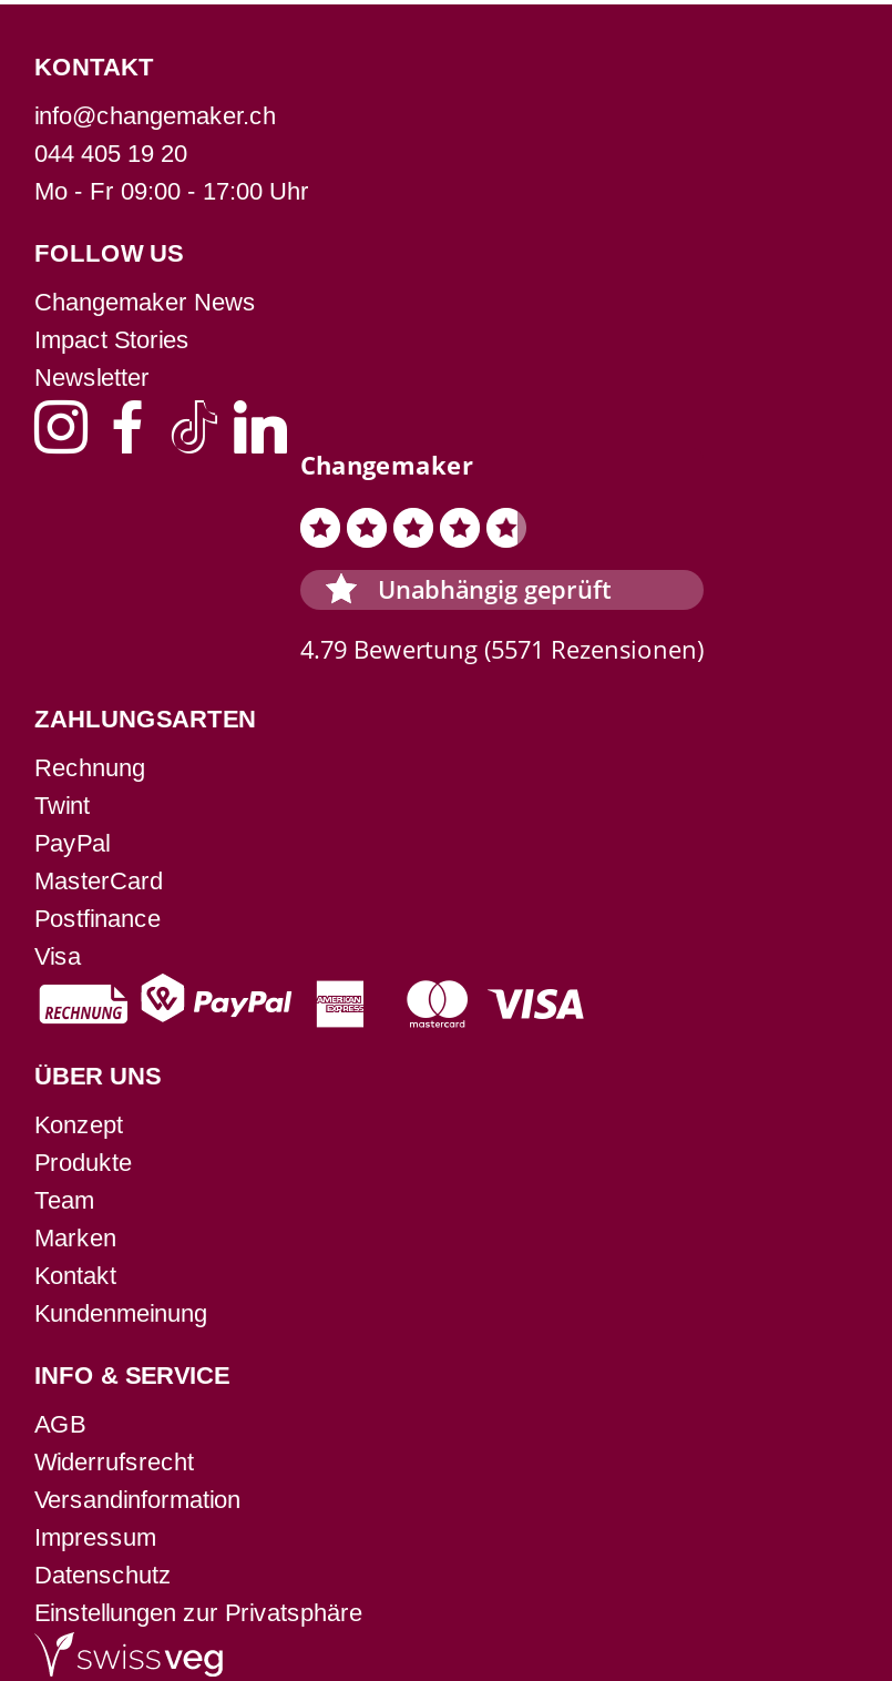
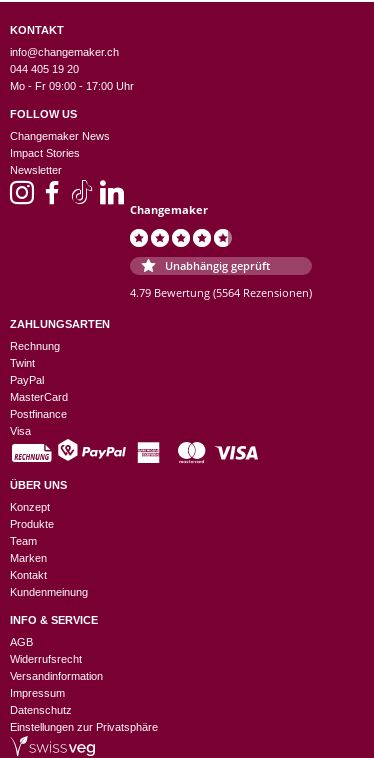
- 4.79 Bewertung (5571 Rezensionen)
+ 4.79 Bewertung (5564 Rezensionen)
